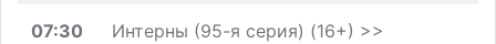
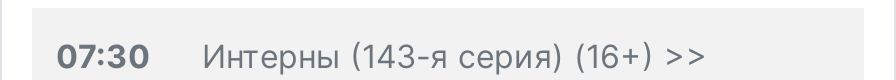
- Интерны (95-я серия) (16+) >>
+ Интерны (143-я серия) (16+) >>
